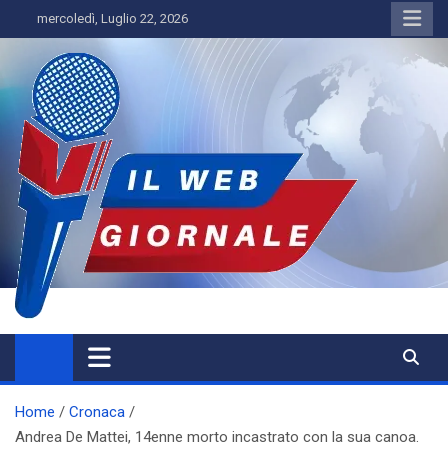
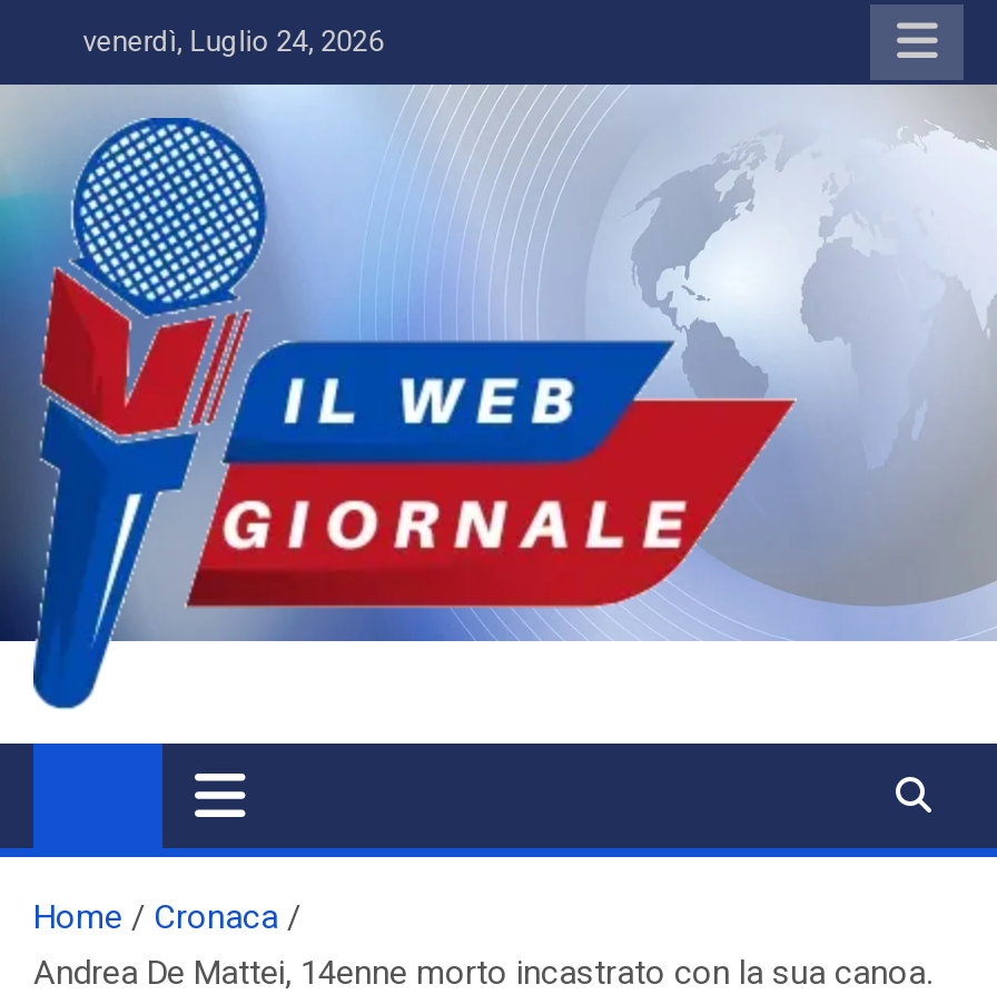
- mercoledì, Luglio 22, 2026
+ venerdì, Luglio 24, 2026
